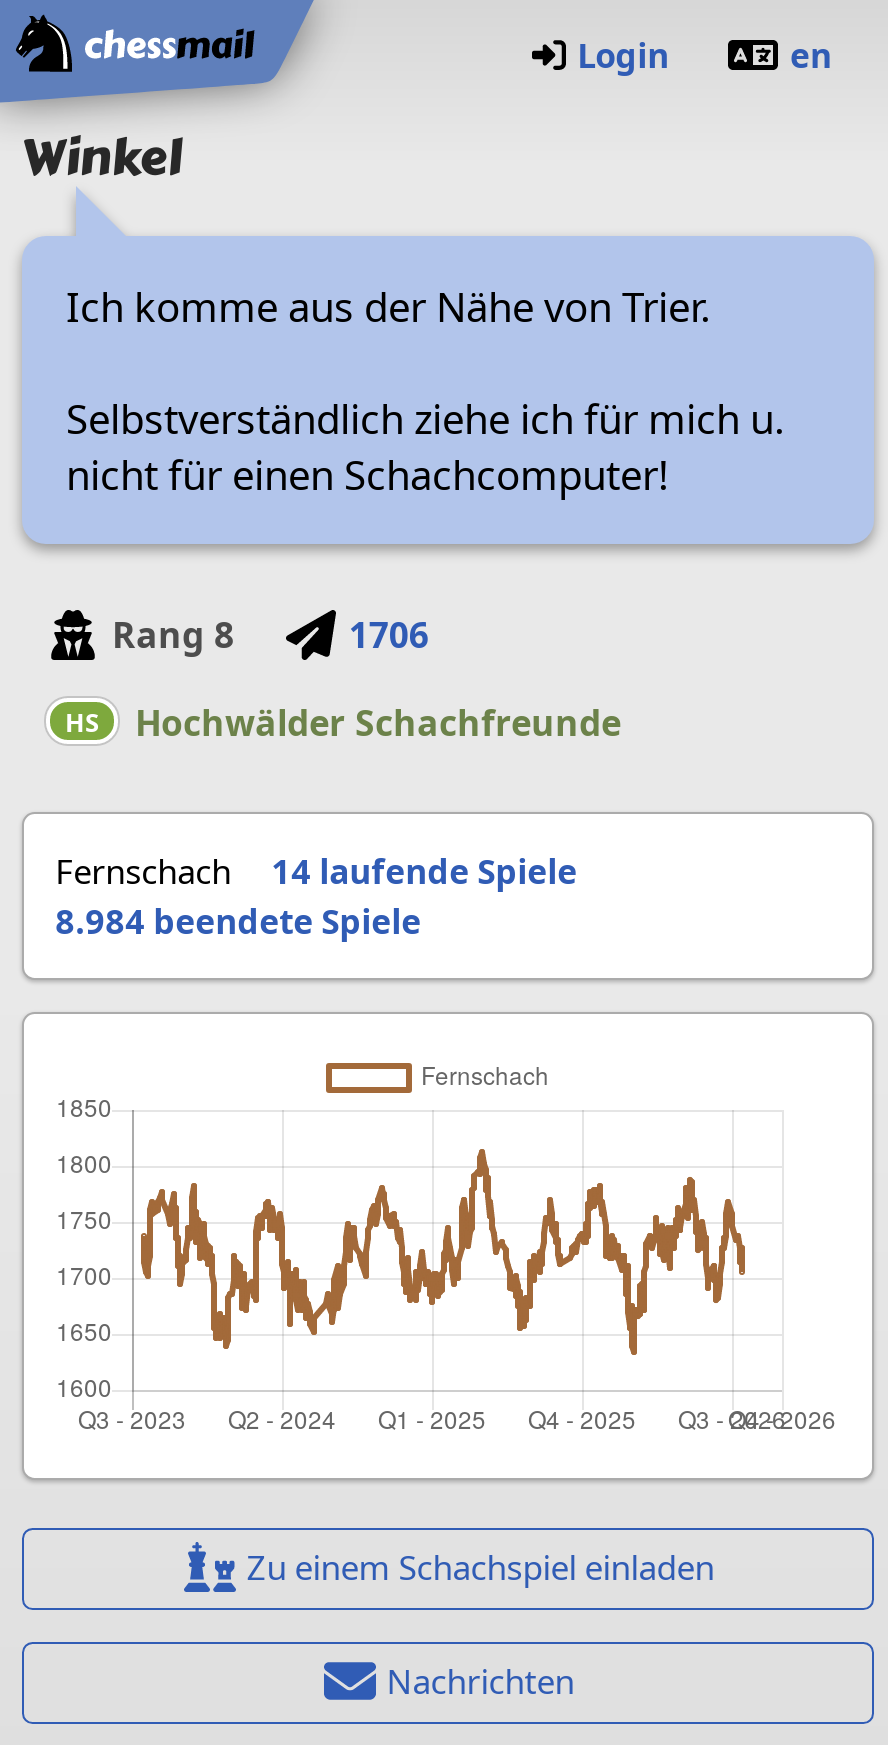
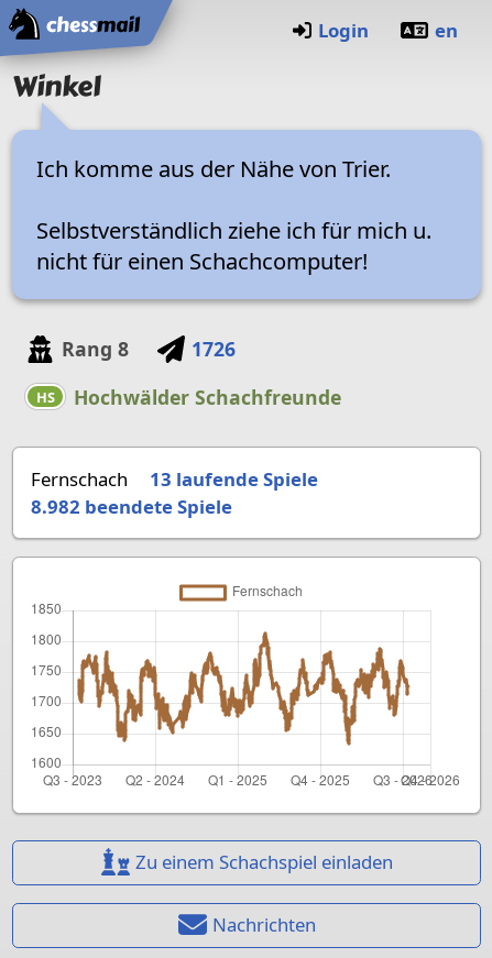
- 1706
+ 1726

- 14 laufende Spiele
+ 13 laufende Spiele

- 8.984 beendete Spiele
+ 8.982 beendete Spiele
